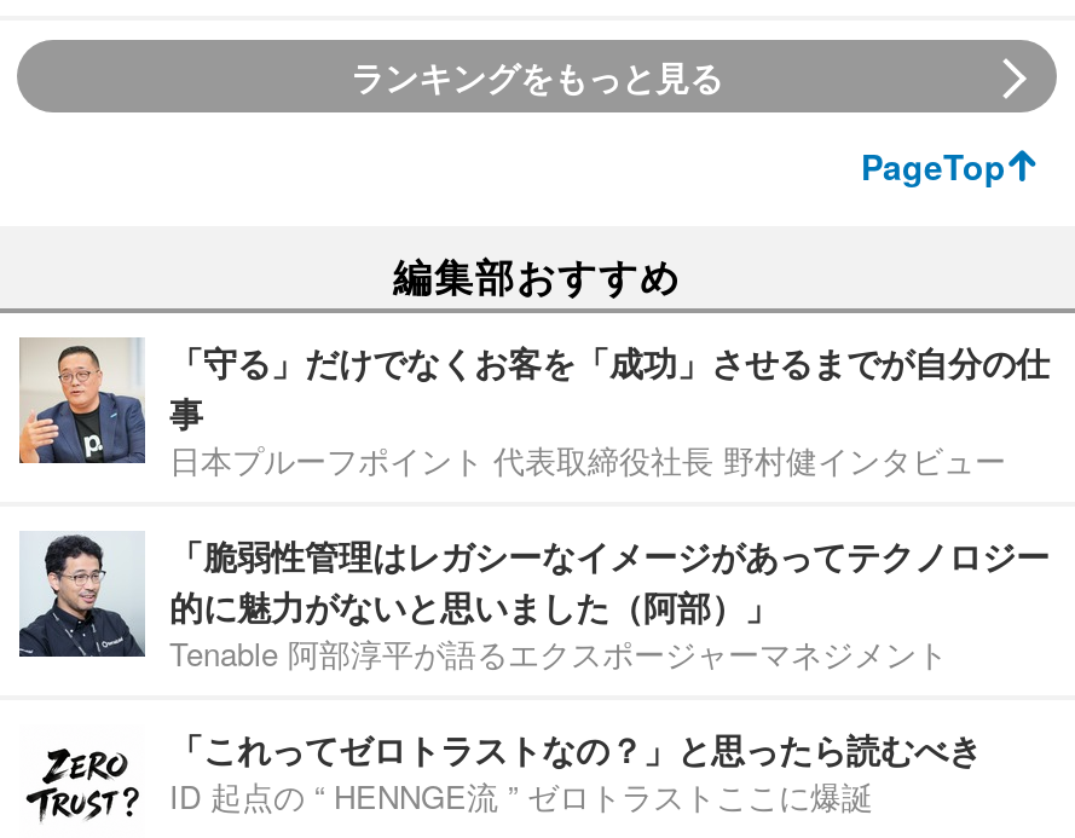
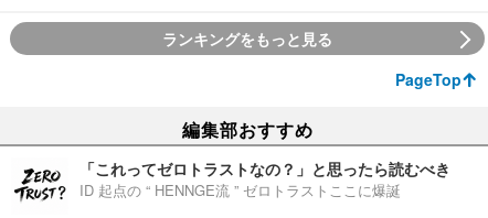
- [image]
- 「守る」だけでなくお客を「成功」させるまでが自分の仕
- 事
- 日本プルーフポイント 代表取締役社長 野村健インタビュー
- 「脆弱性管理はレガシーなイメージがあってテクノロジー
- 的に魅力がないと思いました（阿部）」
- Tenable 阿部淳平が語るエクスポージャーマネジメント

- [image]
